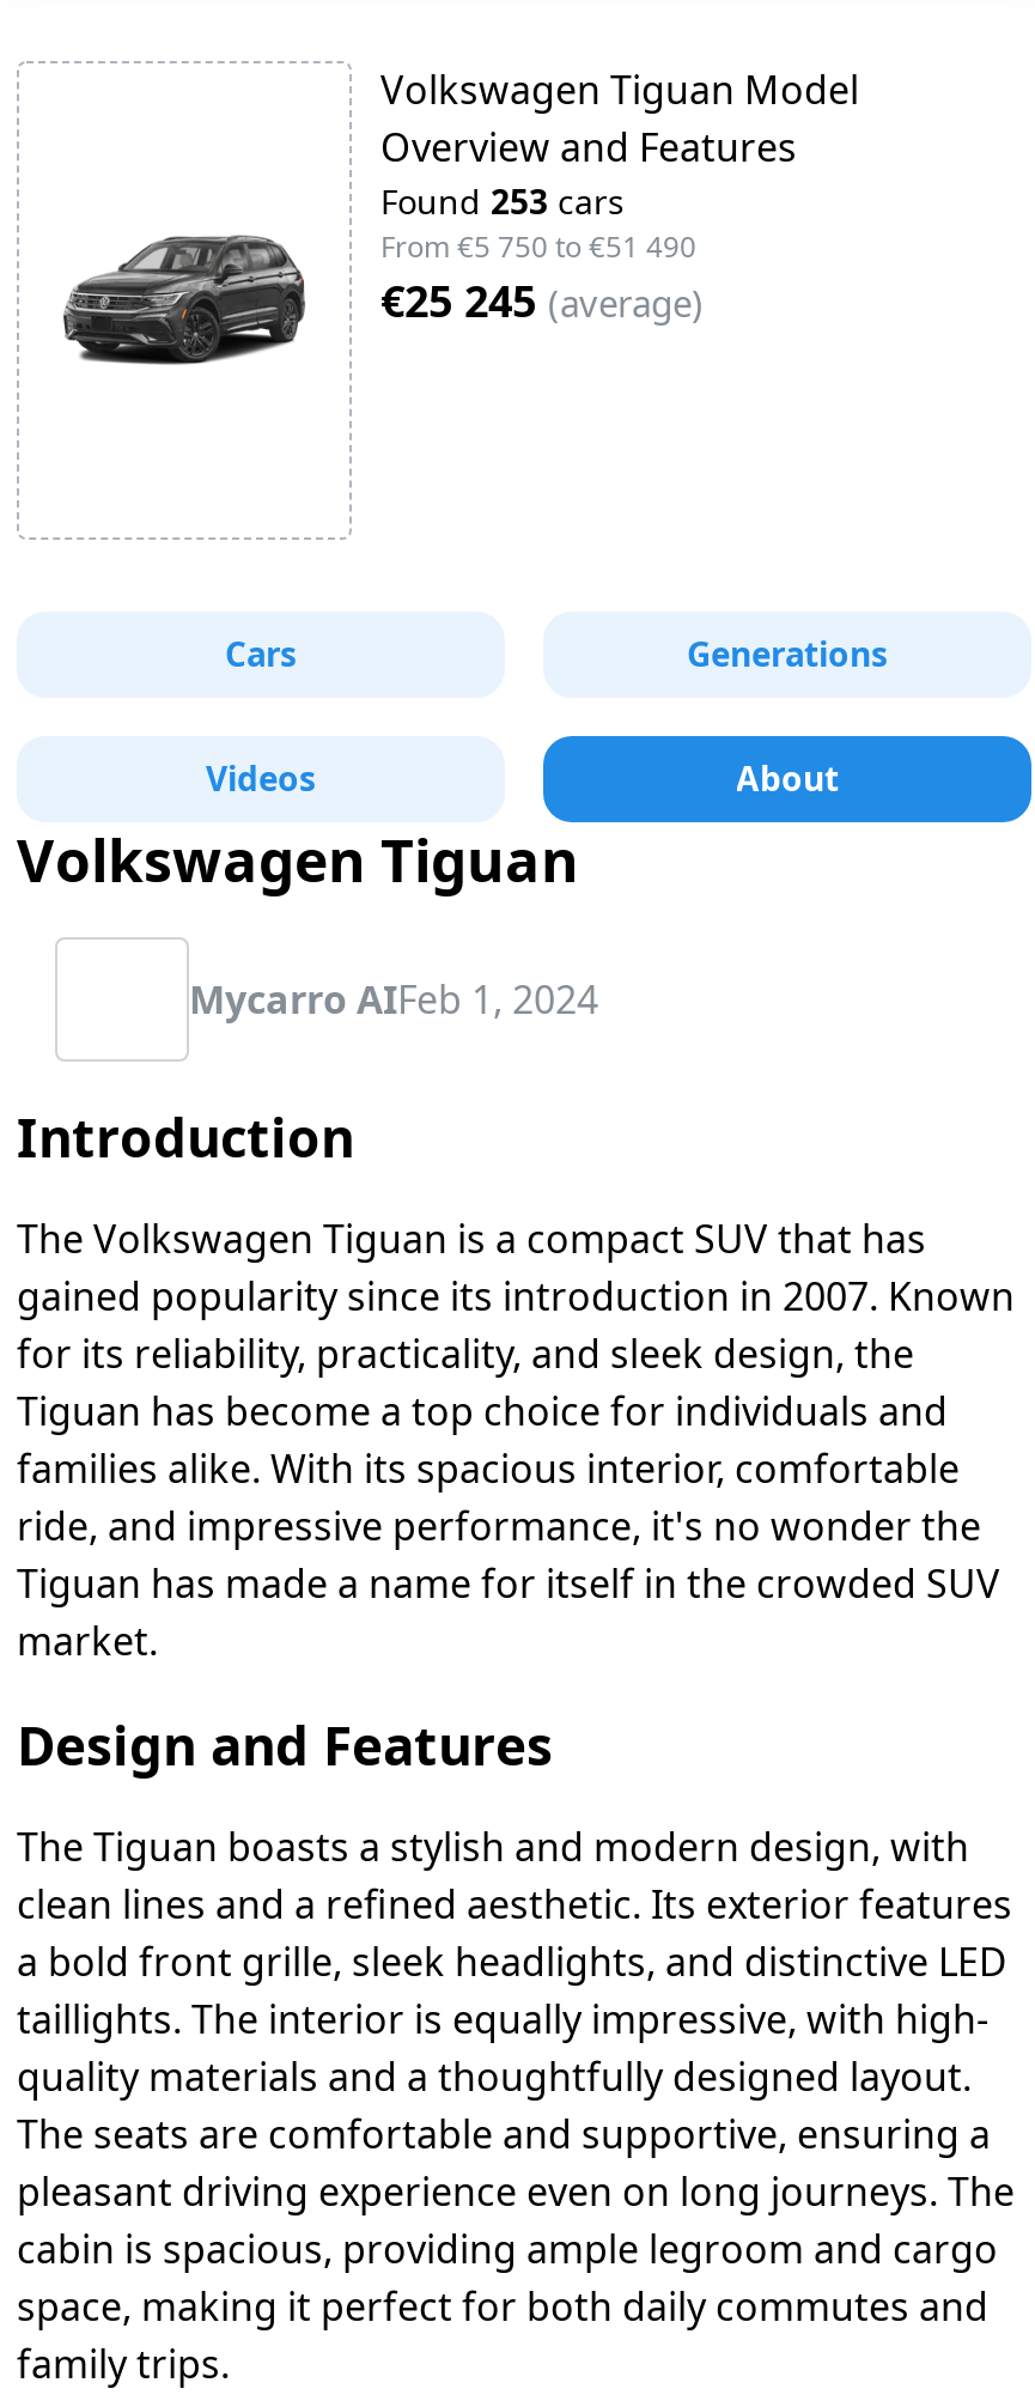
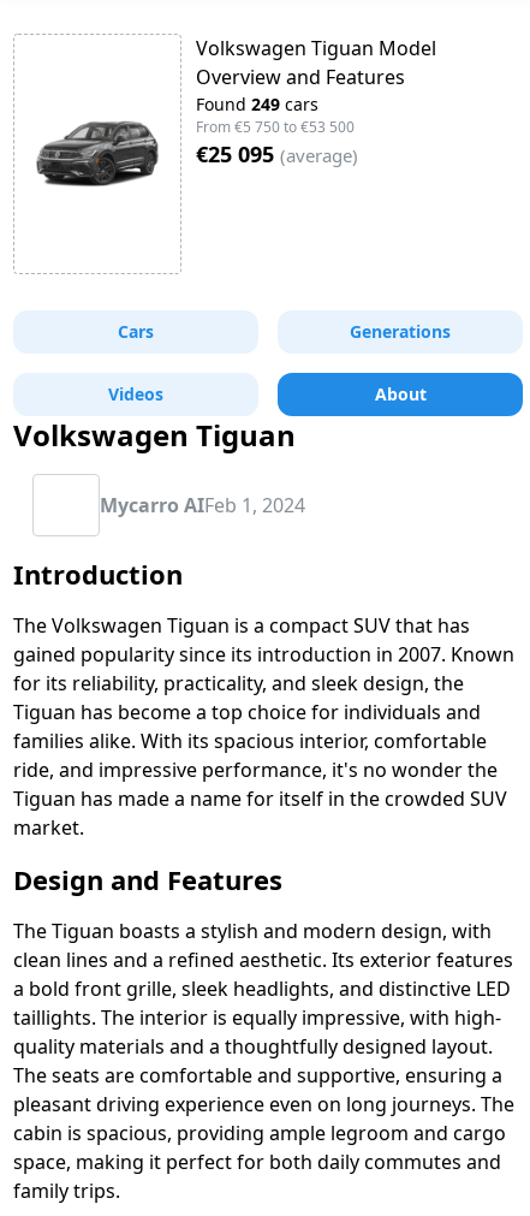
- Found 253 cars
+ Found 249 cars

- From €5 750 to €51 490
+ From €5 750 to €53 500

- €25 245 (average)
+ €25 095 (average)
